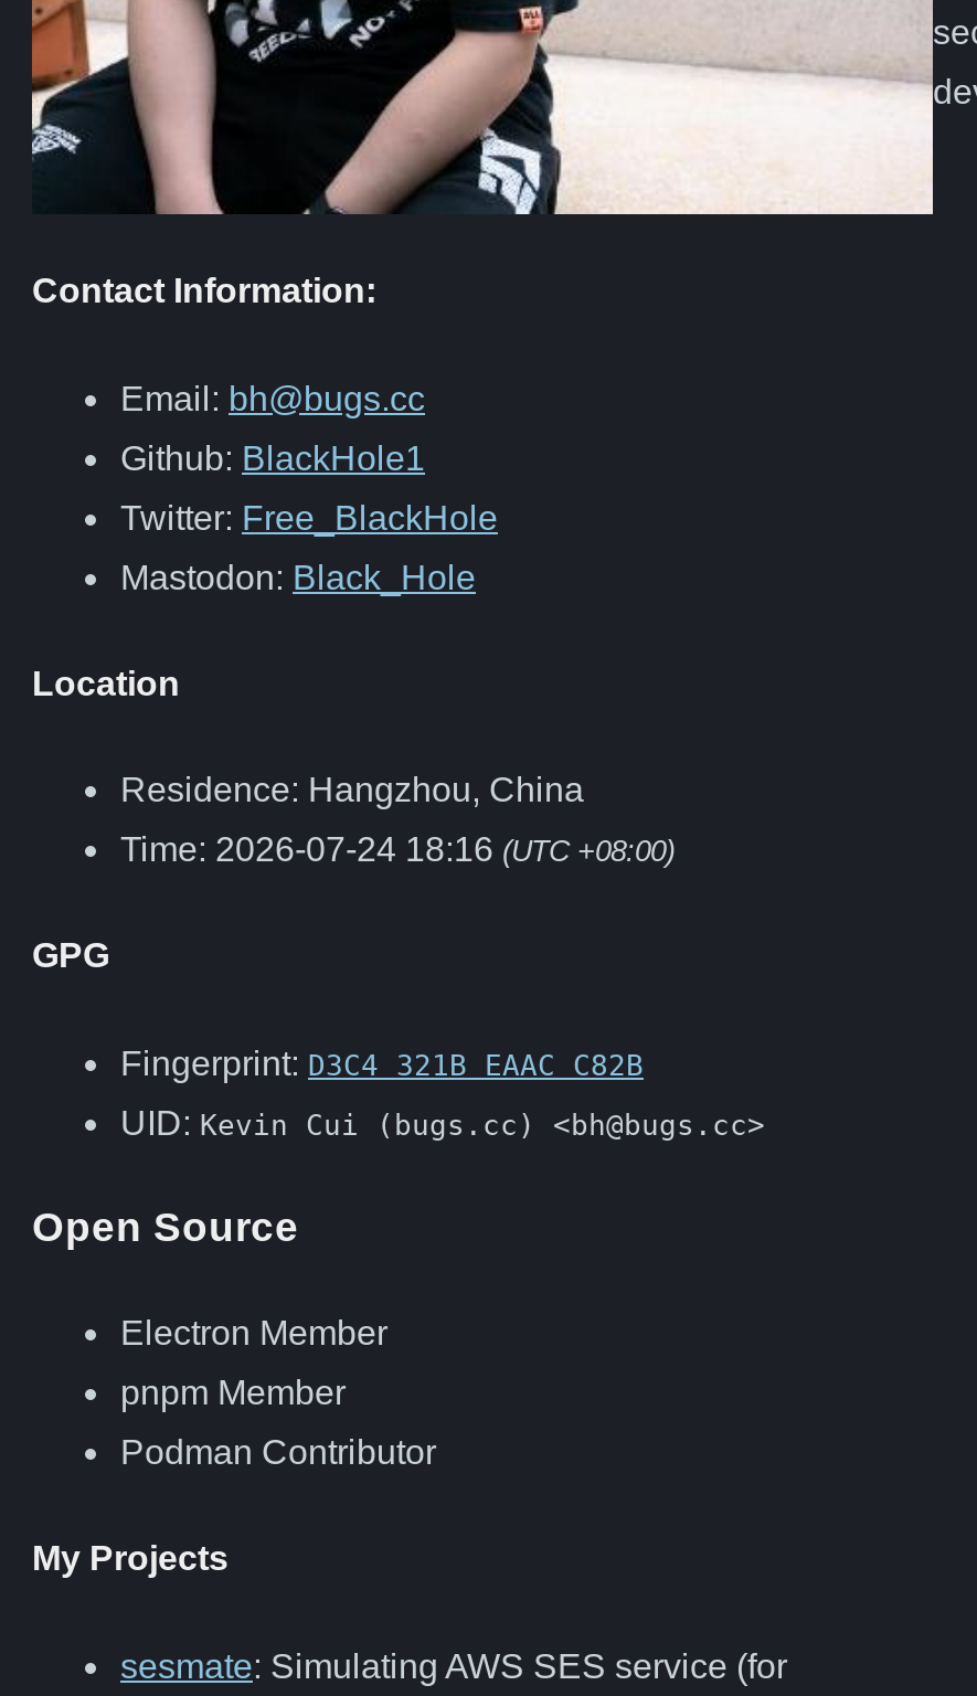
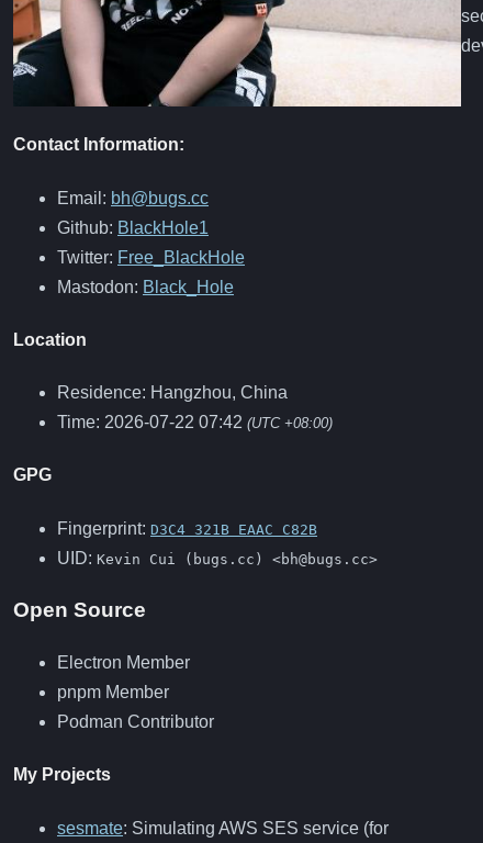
- Time: 2026-07-24 18:16 (UTC +08:00)
+ Time: 2026-07-22 07:42 (UTC +08:00)
